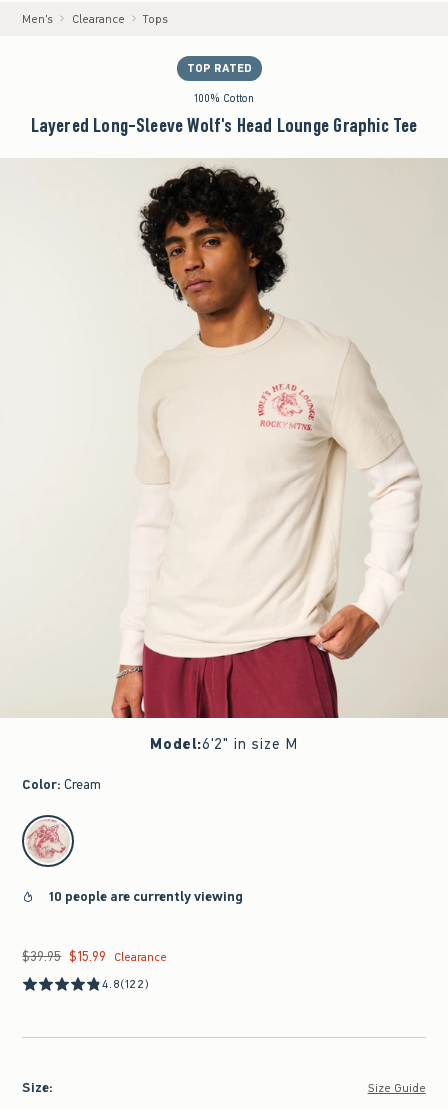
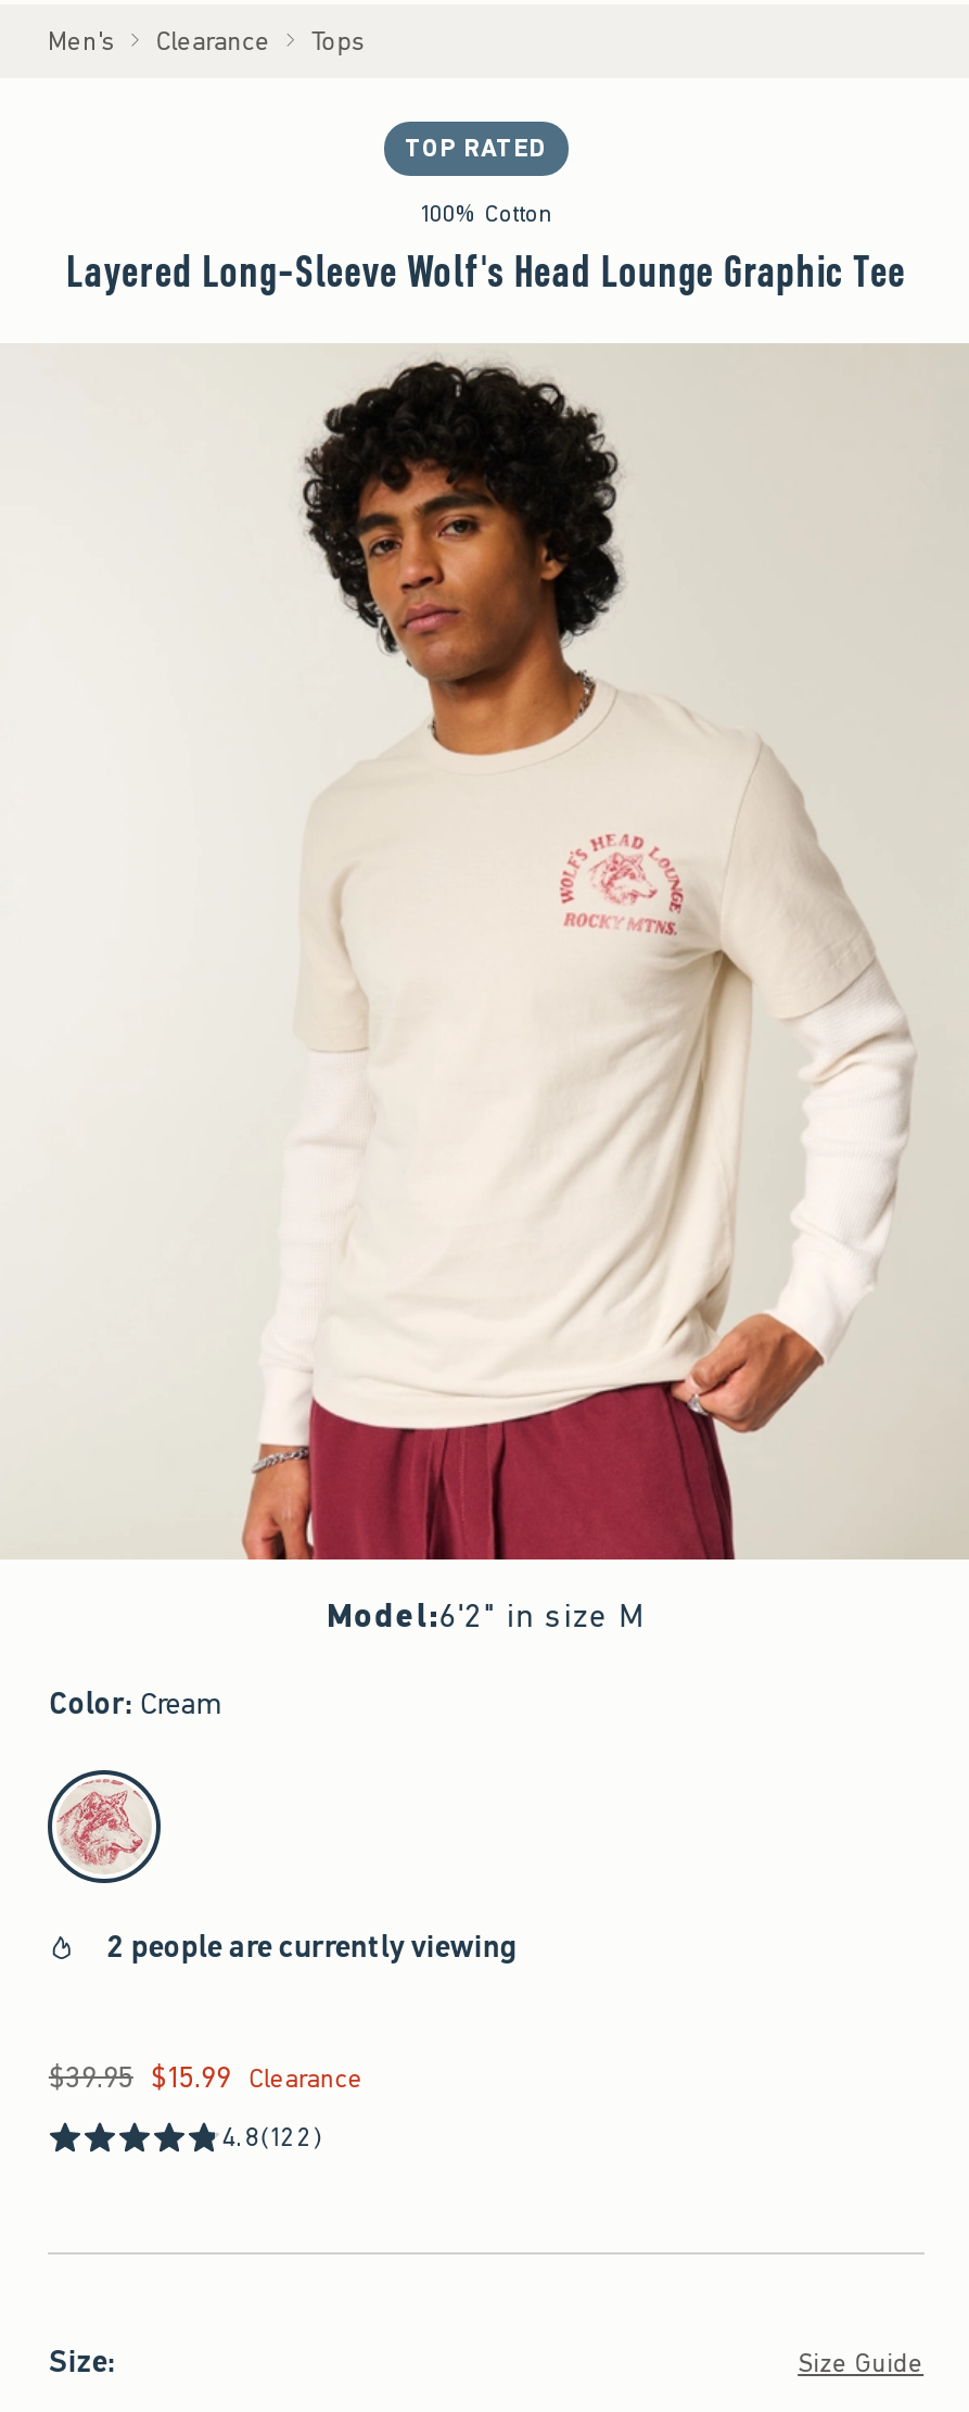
- 10 people are currently viewing
+ 2 people are currently viewing
